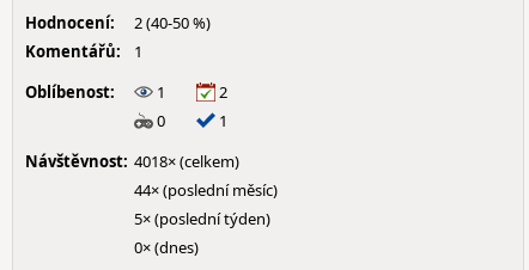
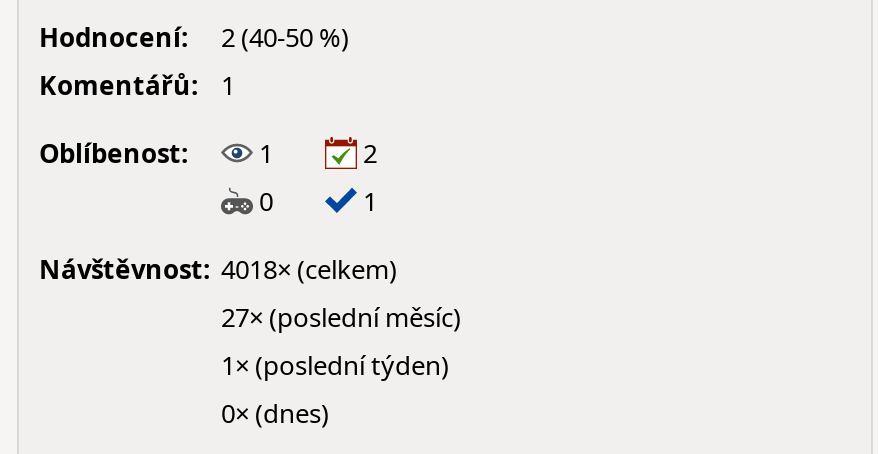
- 44× (poslední měsíc)
+ 27× (poslední měsíc)

- 5× (poslední týden)
+ 1× (poslední týden)
